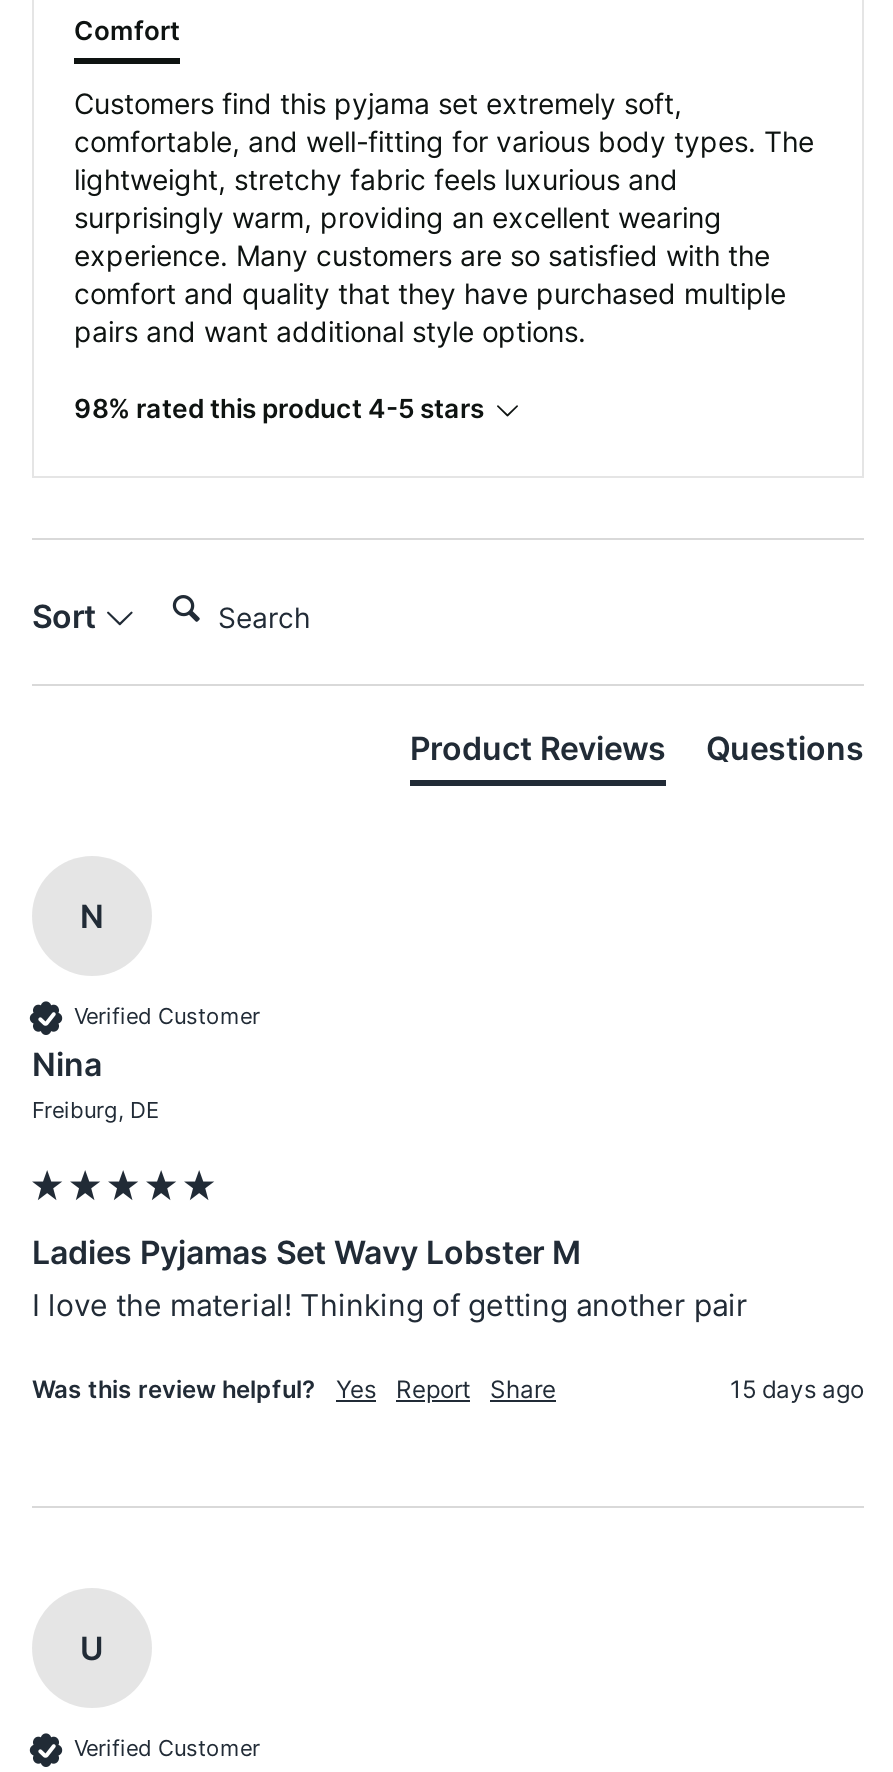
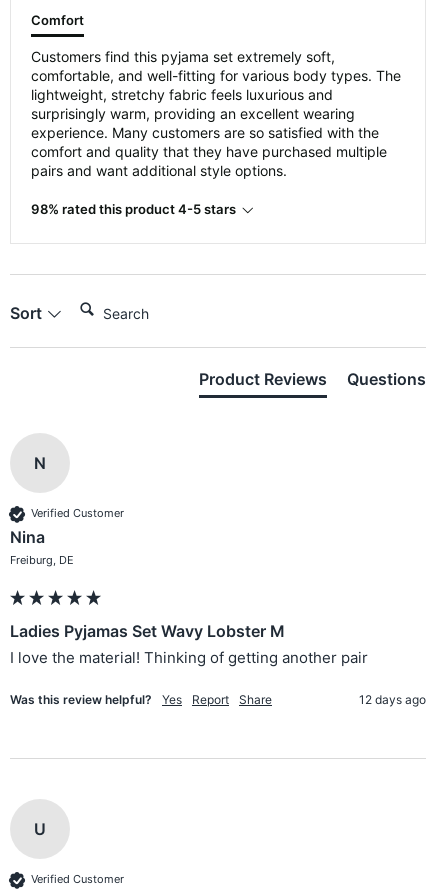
- 15 days ago
+ 12 days ago
